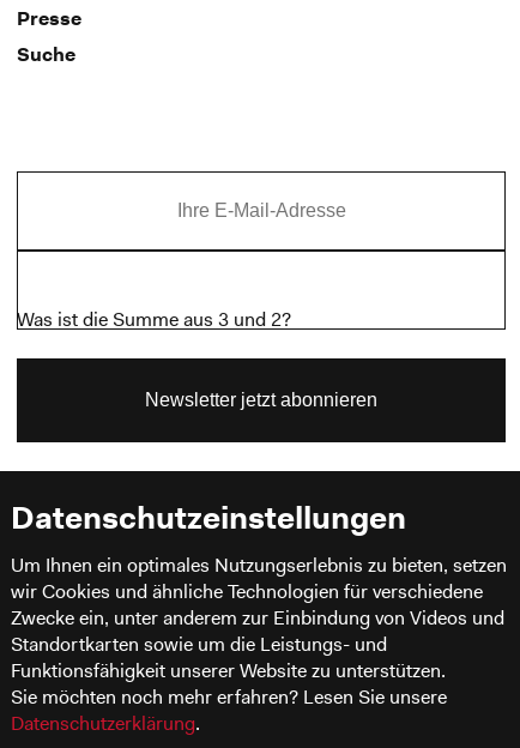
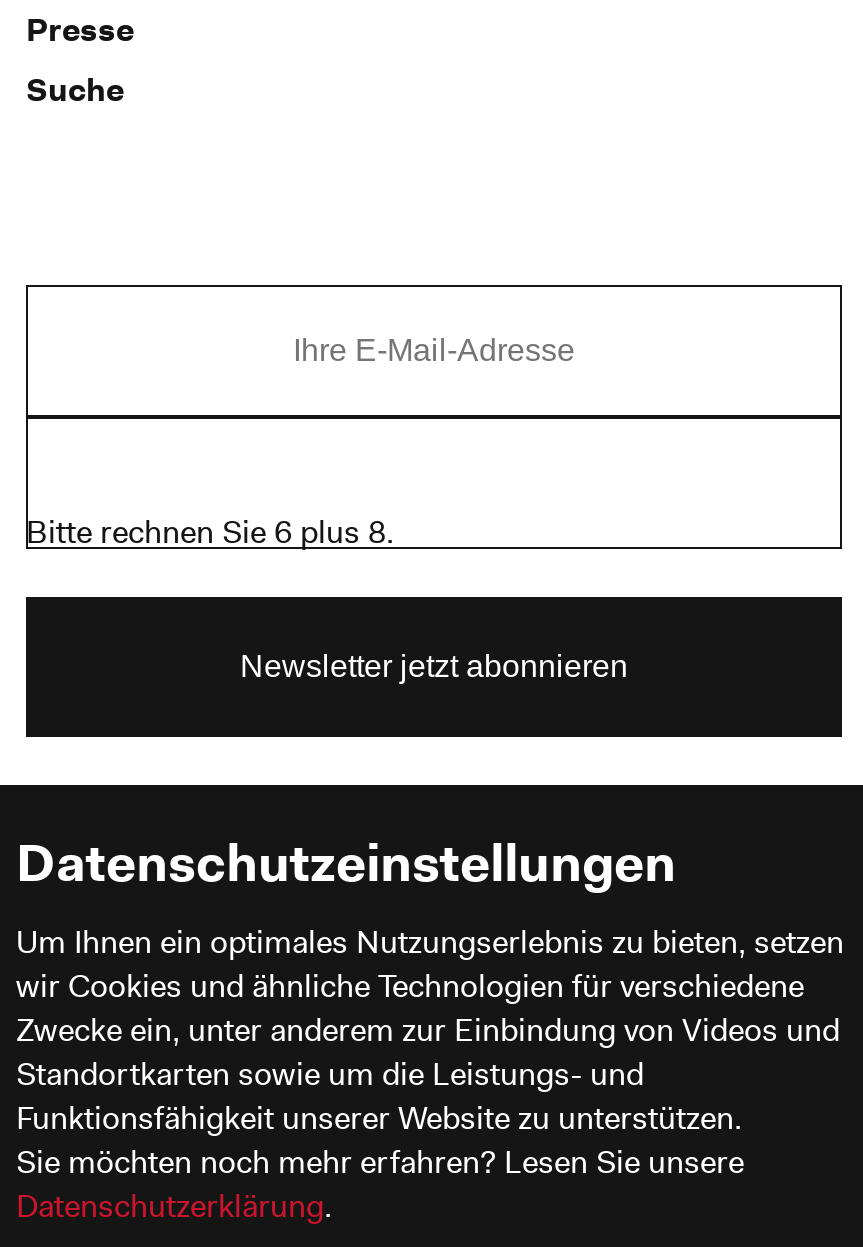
- Was ist die Summe aus 3 und 2?
+ Bitte rechnen Sie 6 plus 8.
